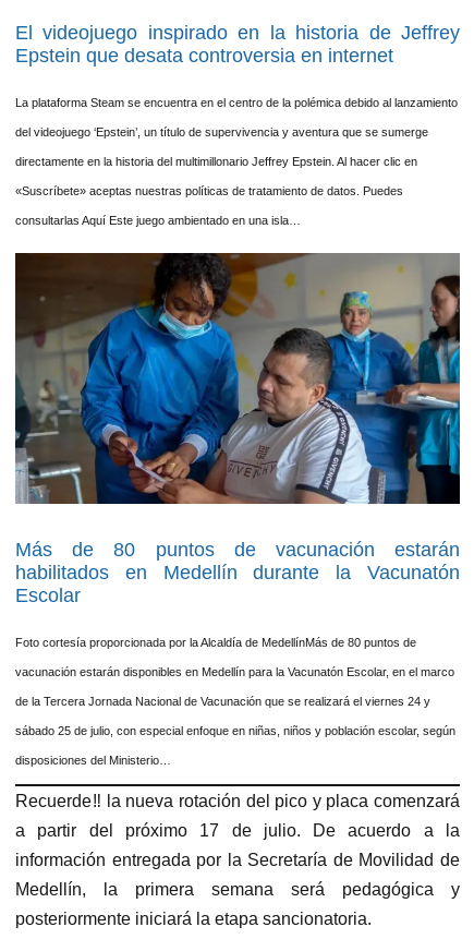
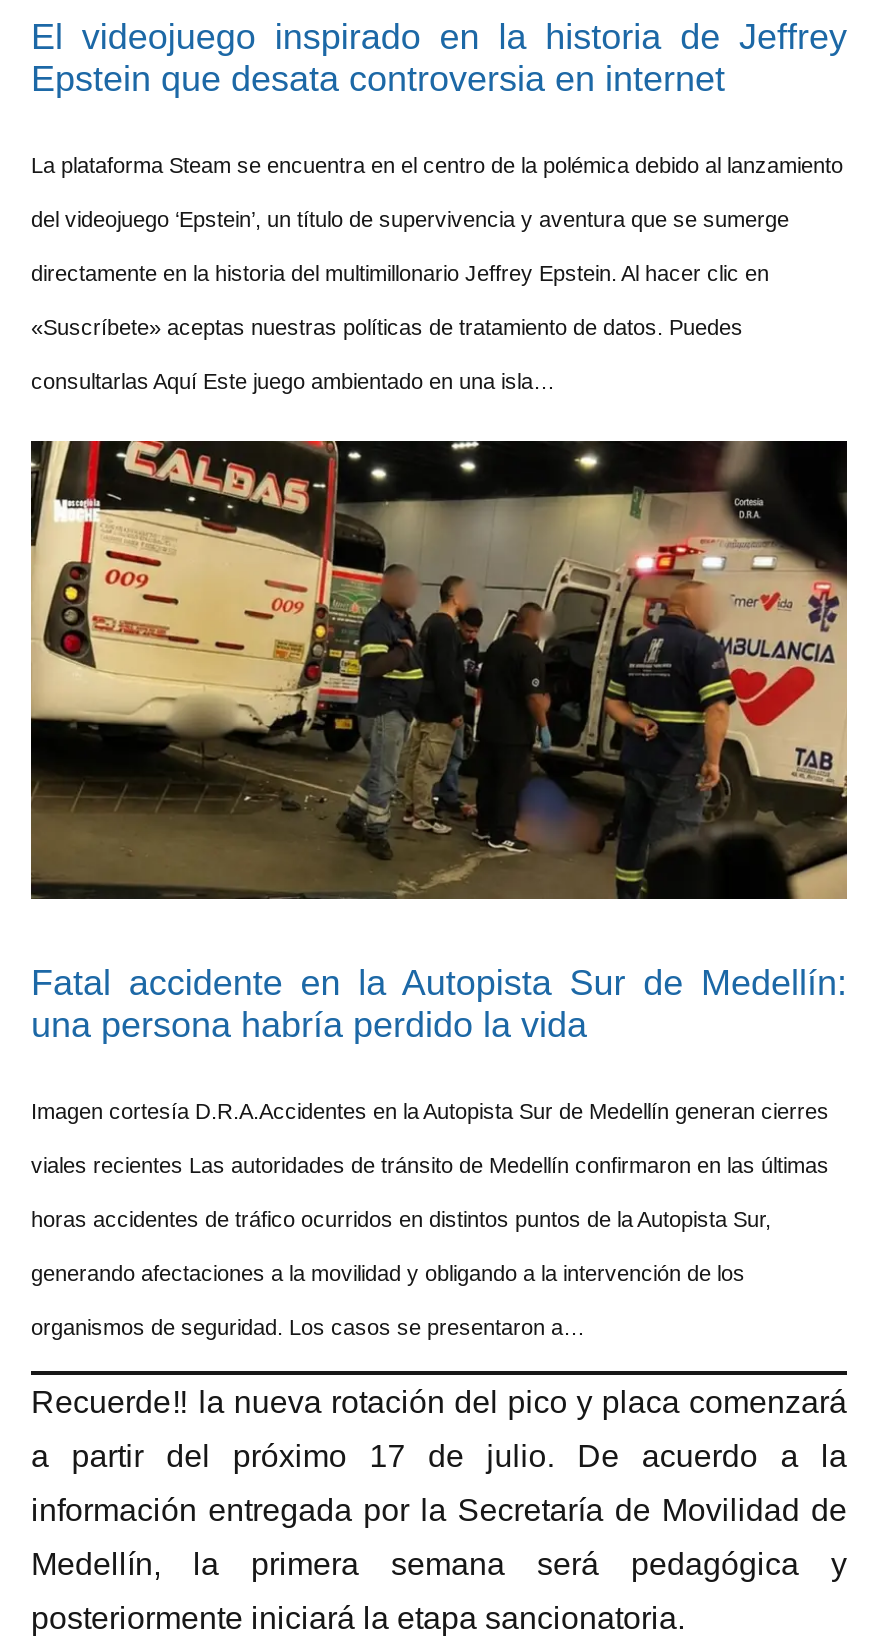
- [image]
- Más de 80 puntos de vacunación estarán
- habilitados en Medellín durante la Vacunatón
- Escolar
+ [image]
+ Fatal accidente en la Autopista Sur de Medellín:
+ una persona habría perdido la vida

- Foto cortesía proporcionada por la Alcaldía de MedellínMás de 80 puntos de
+ Imagen cortesía D.R.A.Accidentes en la Autopista Sur de Medellín generan cierres

- vacunación estarán disponibles en Medellín para la Vacunatón Escolar, en el marco
+ viales recientes Las autoridades de tránsito de Medellín confirmaron en las últimas

- de la Tercera Jornada Nacional de Vacunación que se realizará el viernes 24 y
+ horas accidentes de tráfico ocurridos en distintos puntos de la Autopista Sur,

- sábado 25 de julio, con especial enfoque en niñas, niños y población escolar, según
+ generando afectaciones a la movilidad y obligando a la intervención de los

- disposiciones del Ministerio…
+ organismos de seguridad. Los casos se presentaron a…
